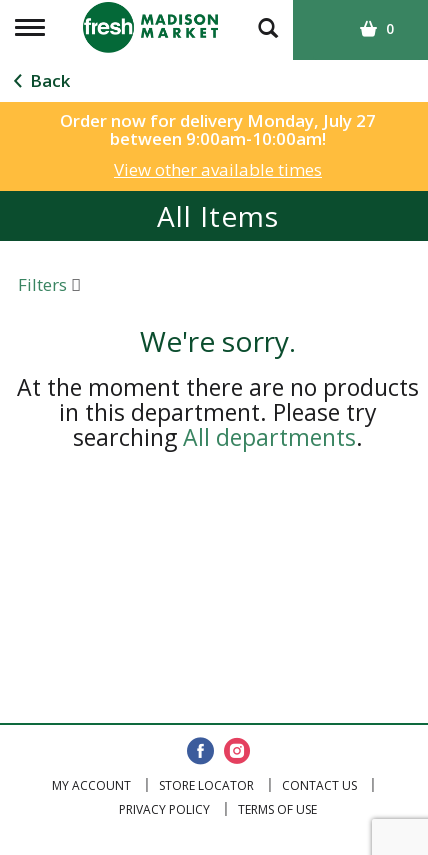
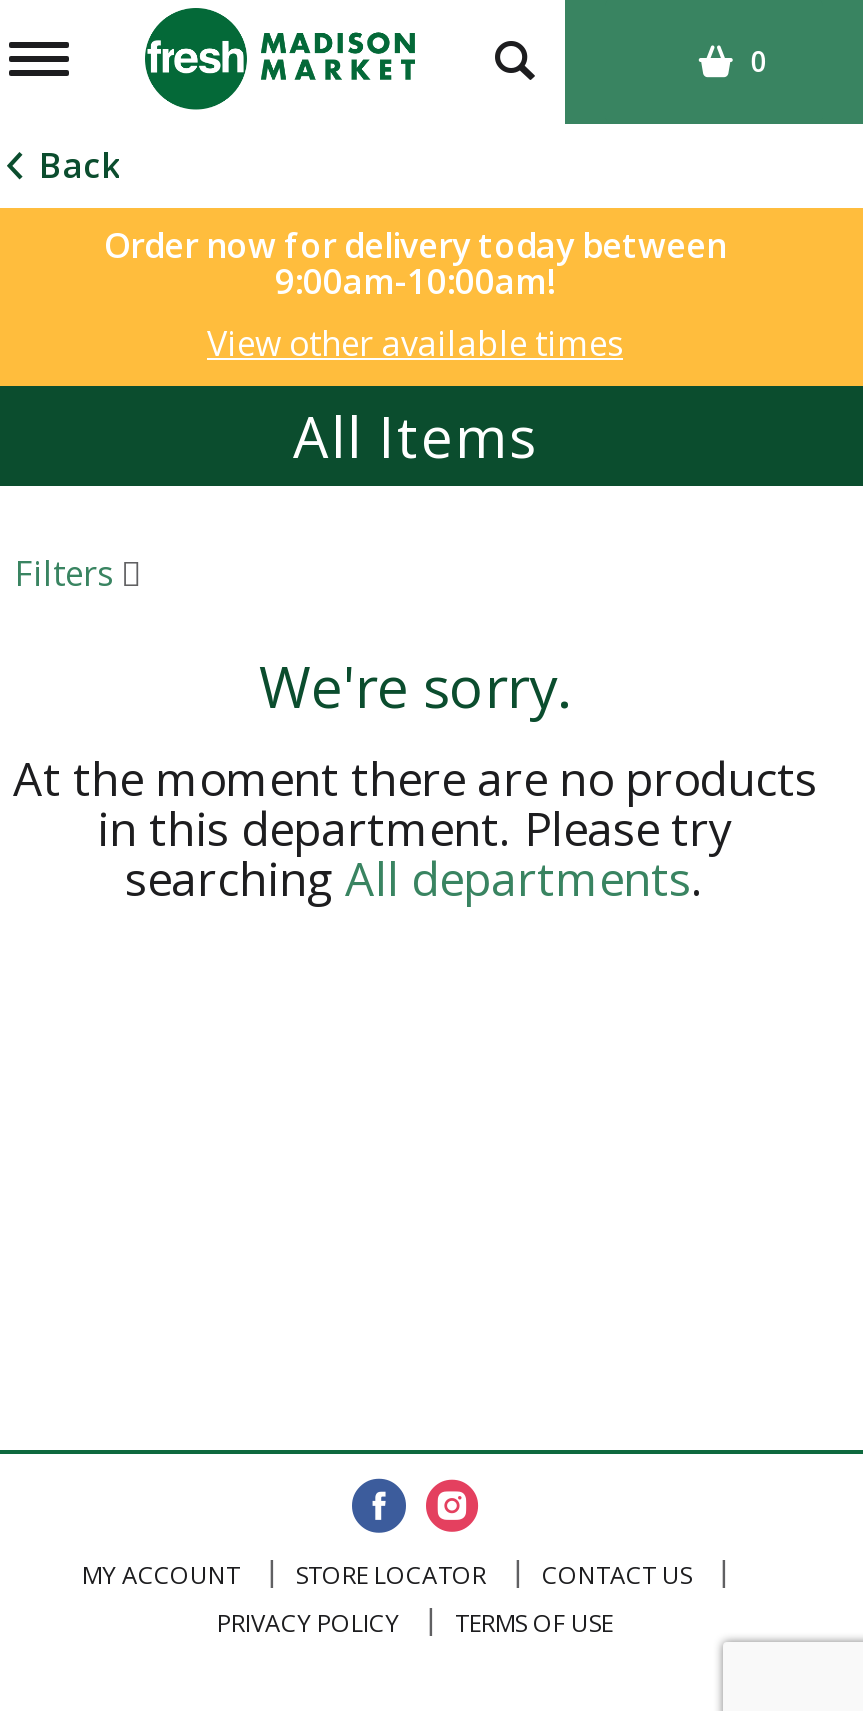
- Order now for delivery Monday, July 27
- between 9:00am-10:00am!
+ Order now for delivery today between
+ 9:00am-10:00am!
